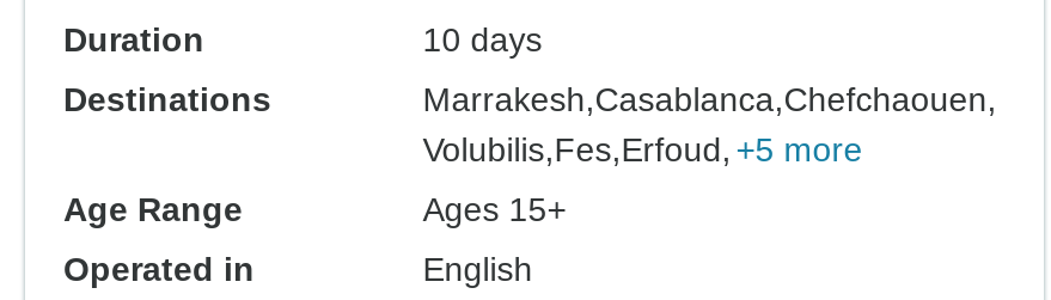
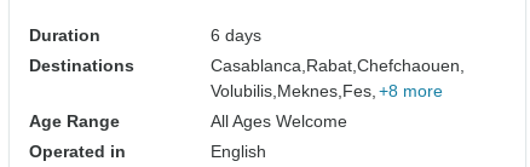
- 10 days
+ 6 days

- Marrakesh,Casablanca,Chefchaouen,
+ Casablanca,Rabat,Chefchaouen,

- Volubilis,Fes,Erfoud, +5 more
+ Volubilis,Meknes,Fes, +8 more

- Ages 15+
+ All Ages Welcome
